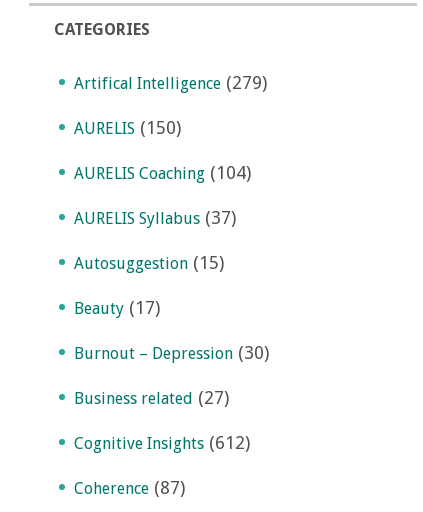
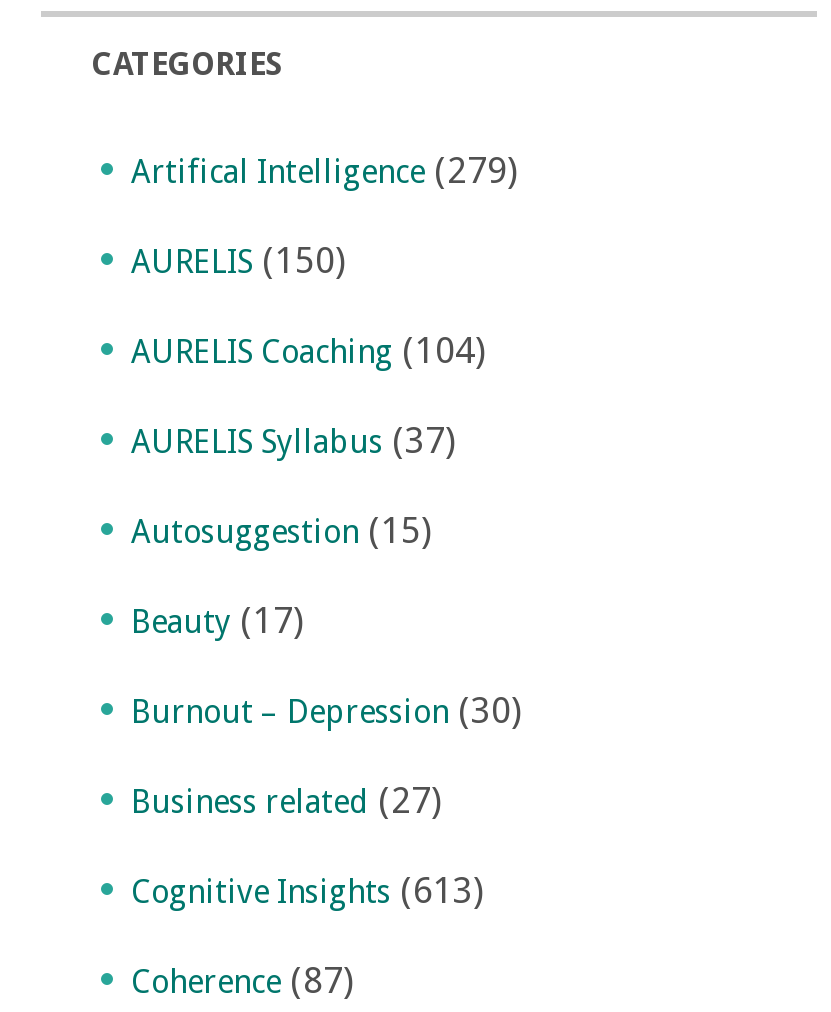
- Cognitive Insights (612)
+ Cognitive Insights (613)
